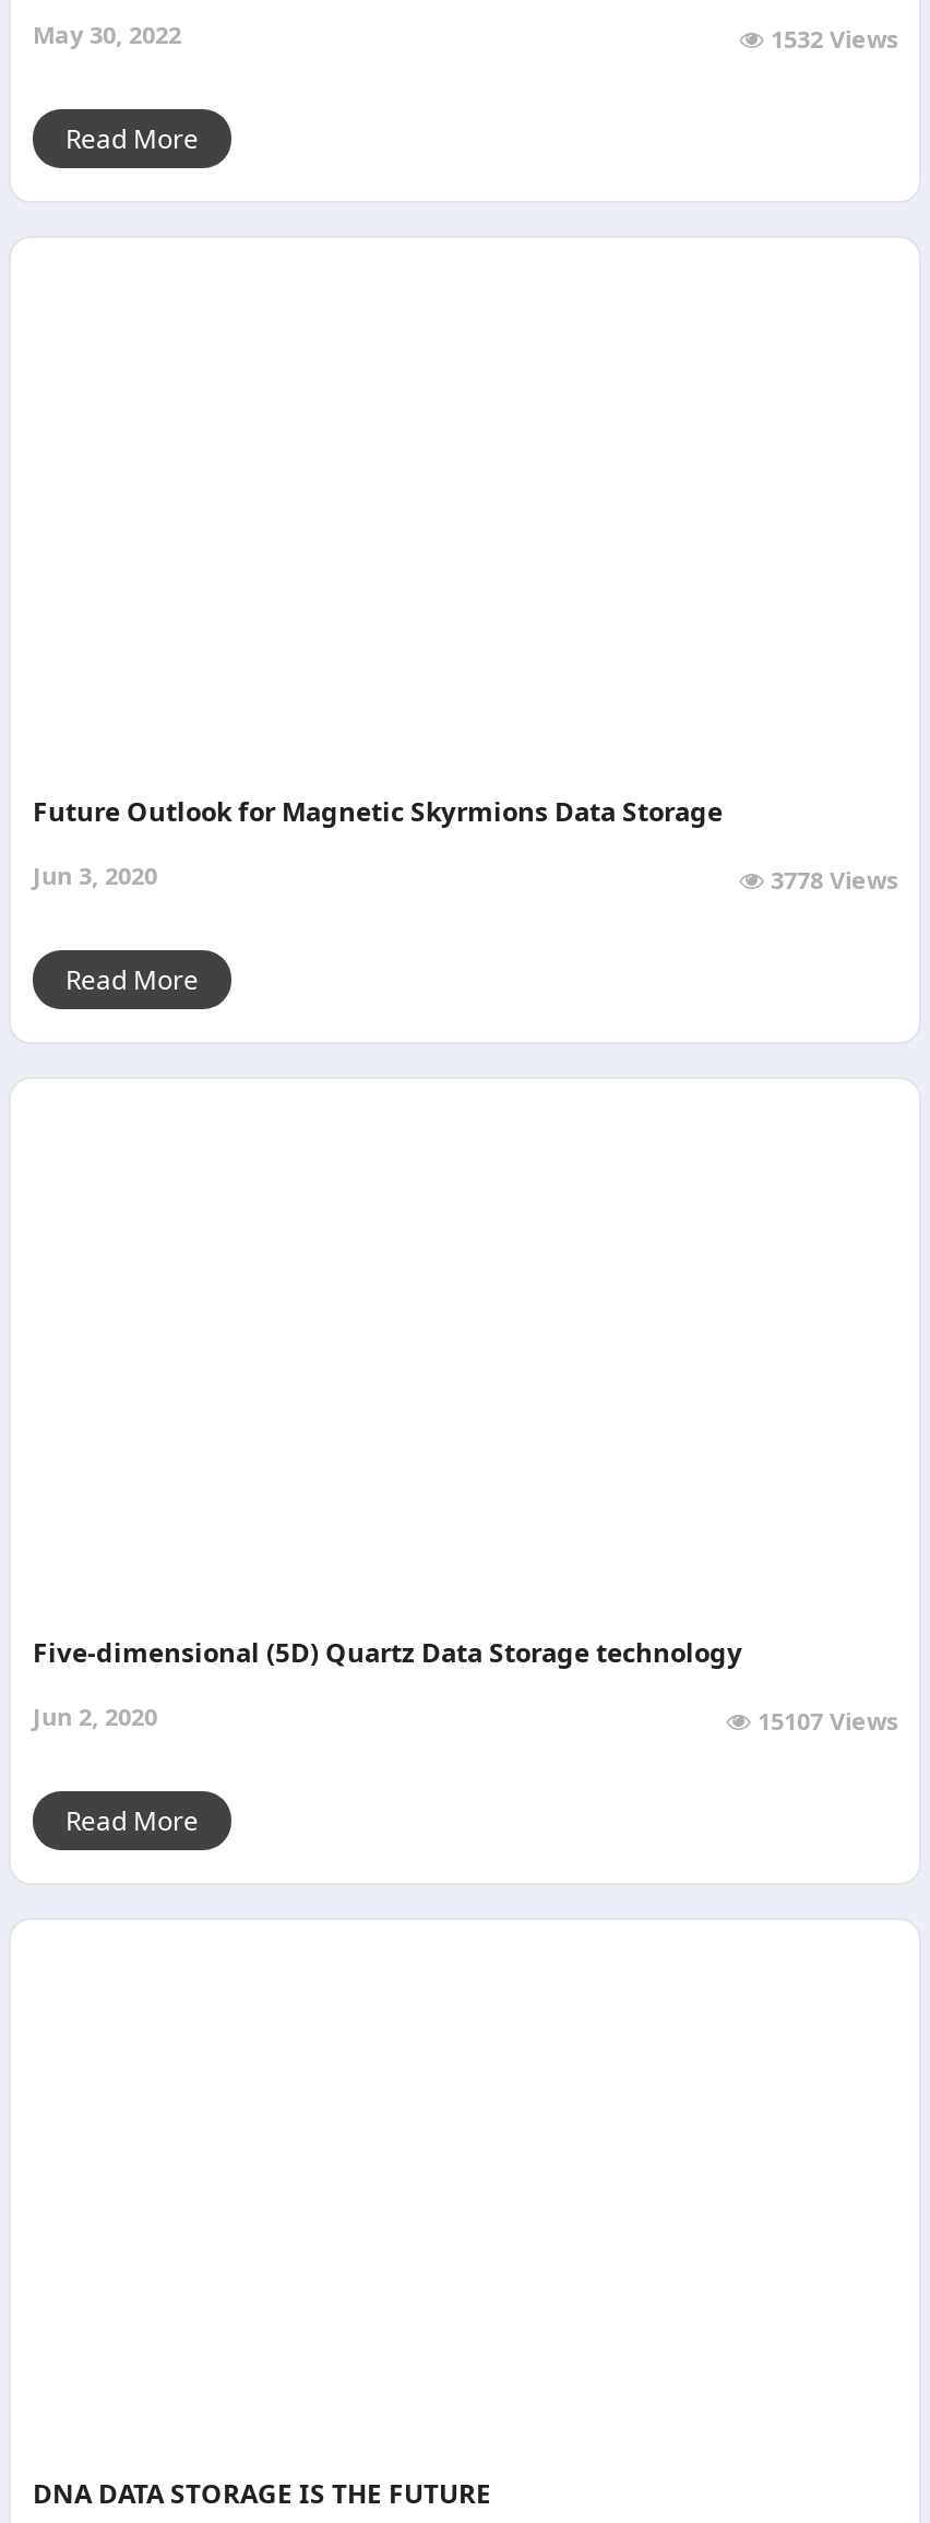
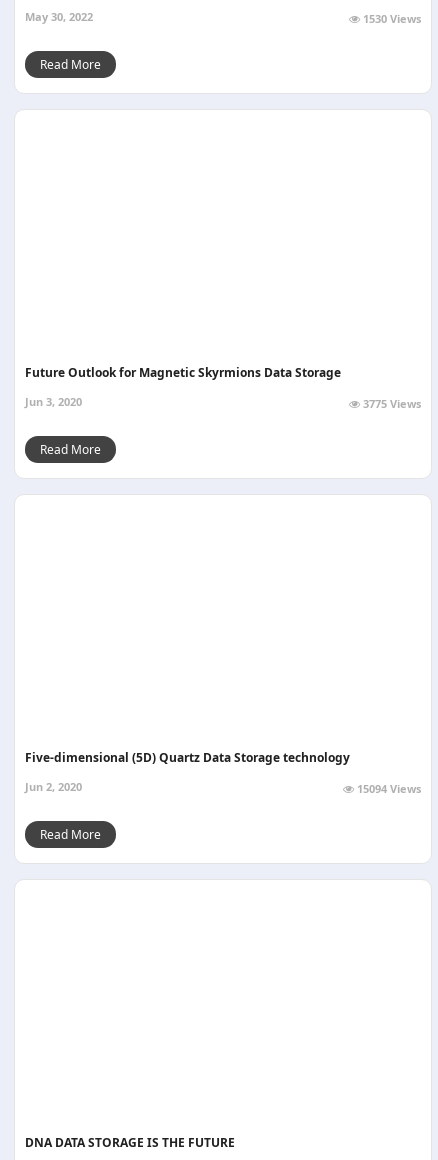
- 1532 Views
+ 1530 Views

- 3778 Views
+ 3775 Views

- 15107 Views
+ 15094 Views
